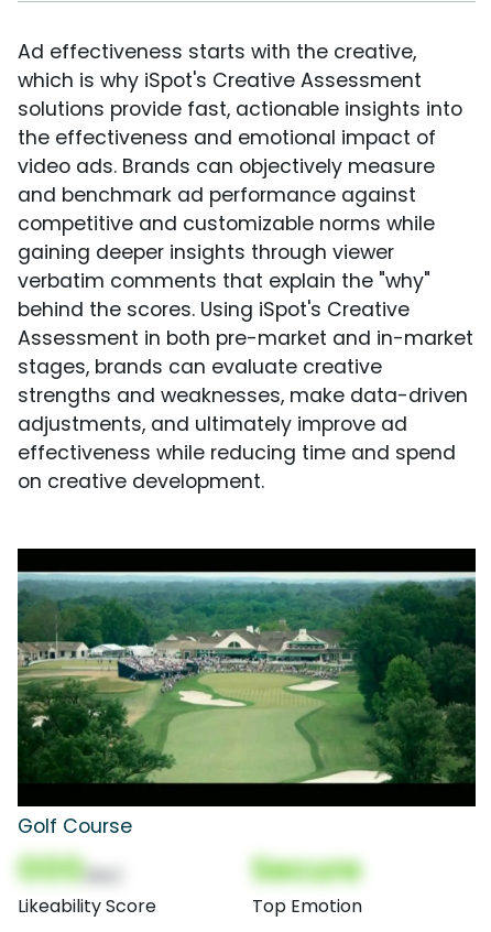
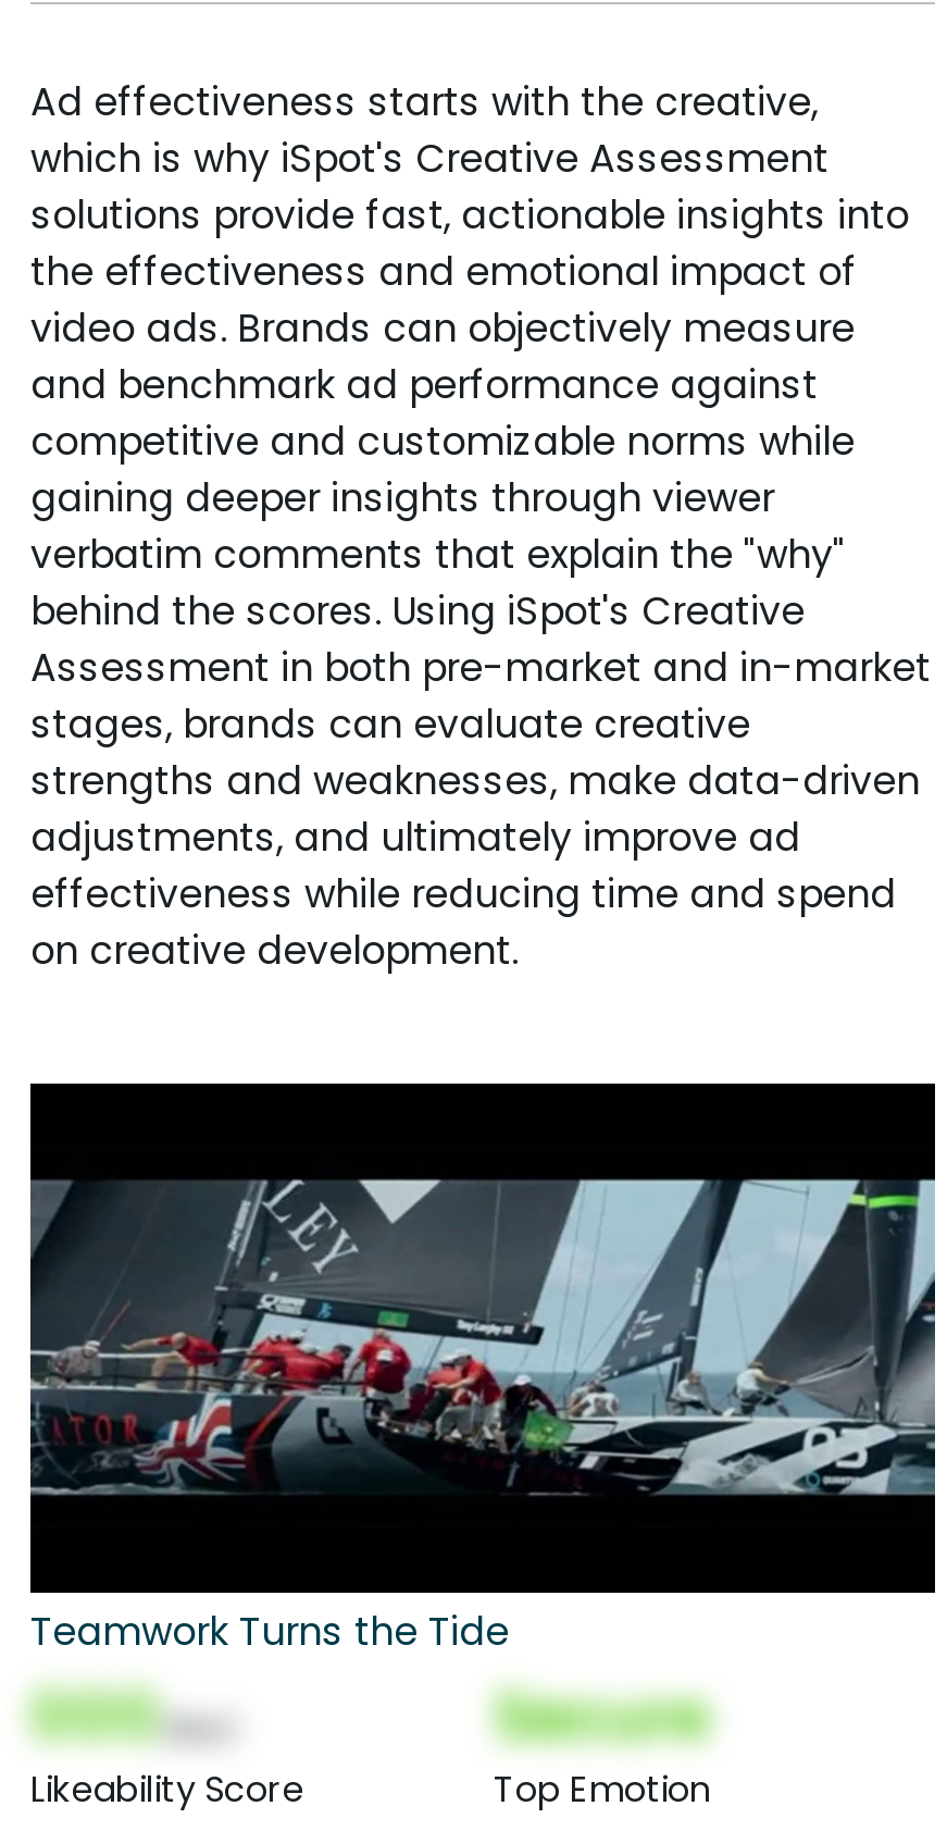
- [image]
- Golf Course
+ [image]
+ Teamwork Turns the Tide
